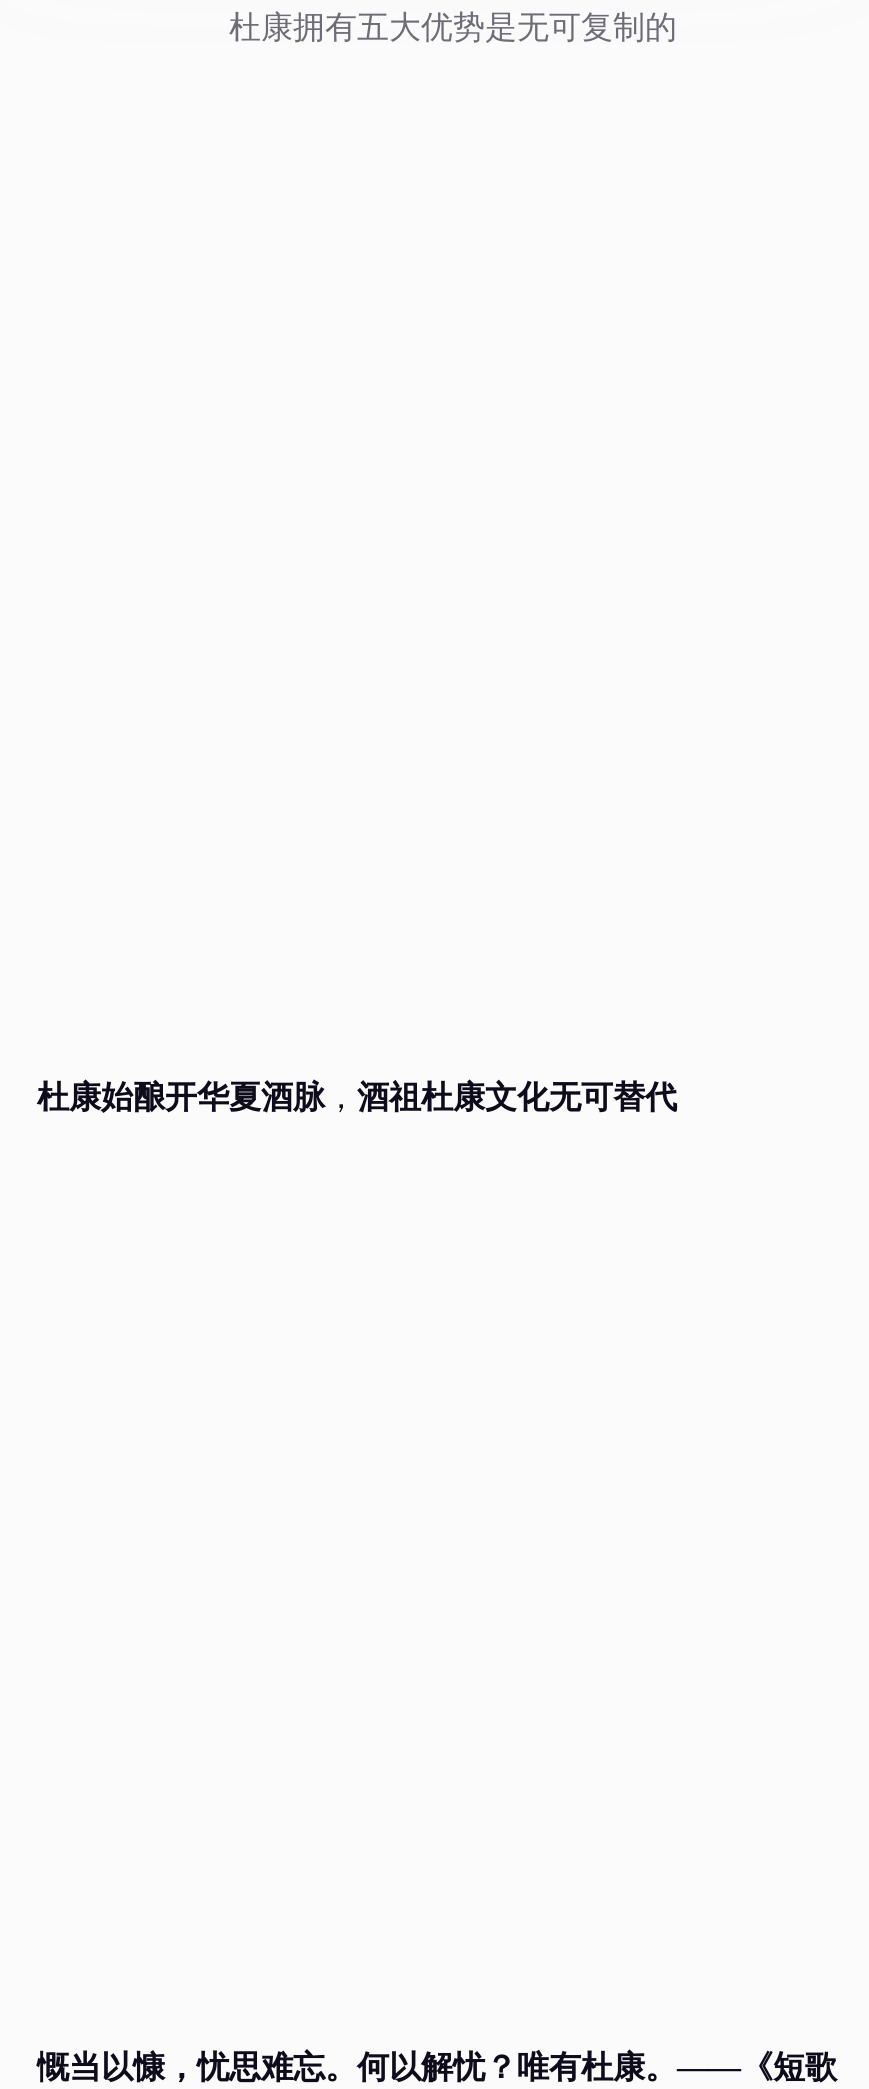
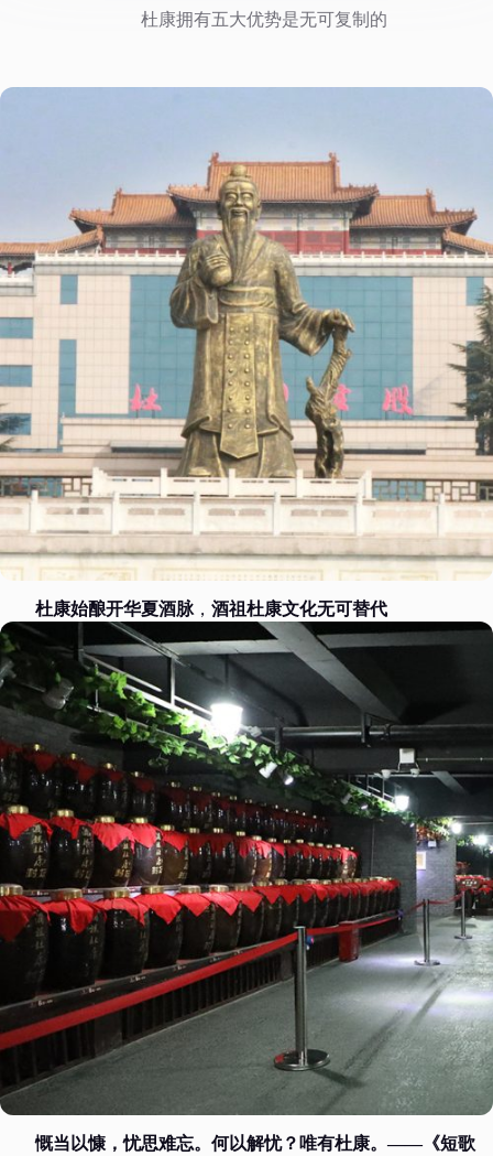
+ [image]

+ [image]
